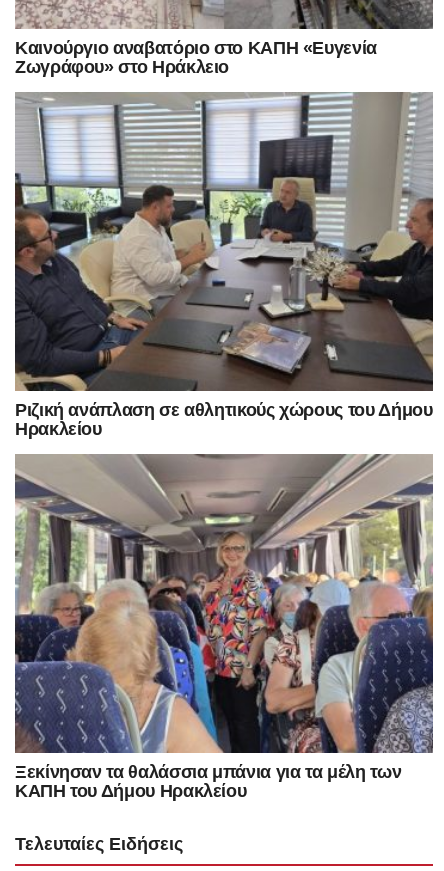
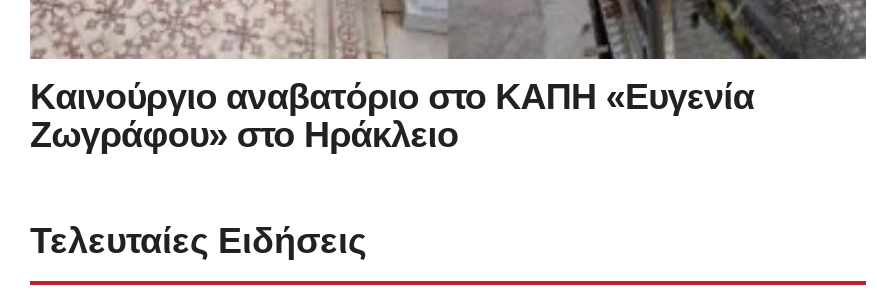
- [image]
- Ριζική ανάπλαση σε αθλητικούς χώρους του Δήμου
- Ηρακλείου

- [image]
- Ξεκίνησαν τα θαλάσσια μπάνια για τα μέλη των
- ΚΑΠΗ του Δήμου Ηρακλείου
